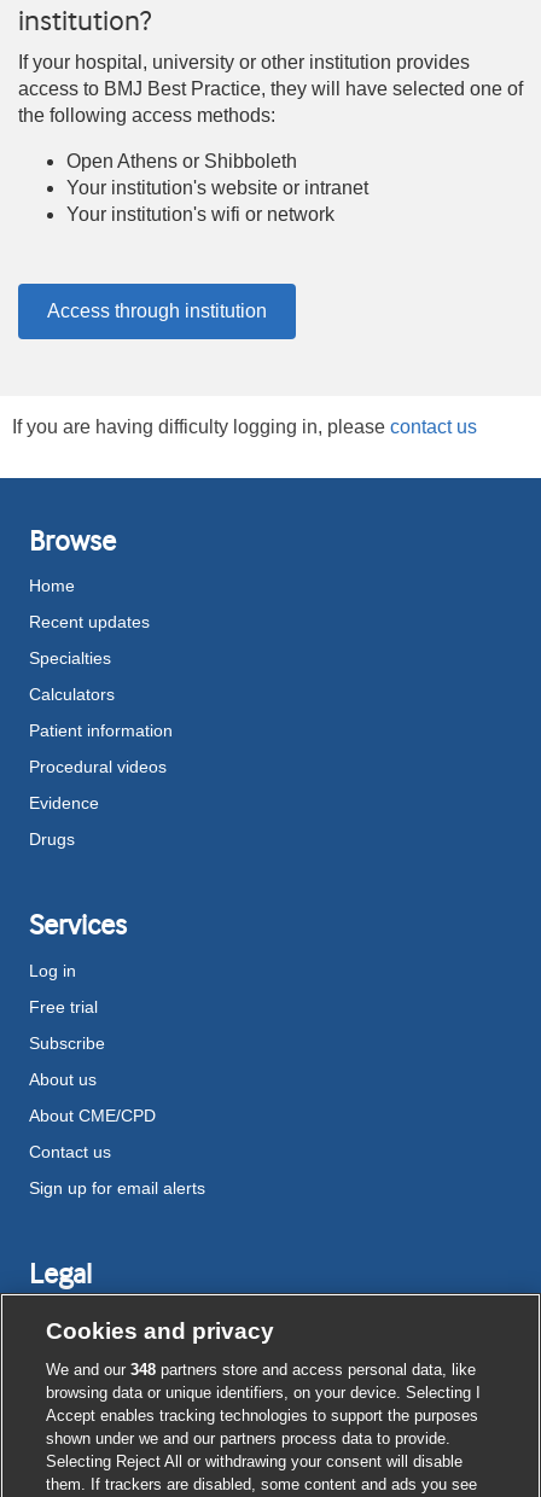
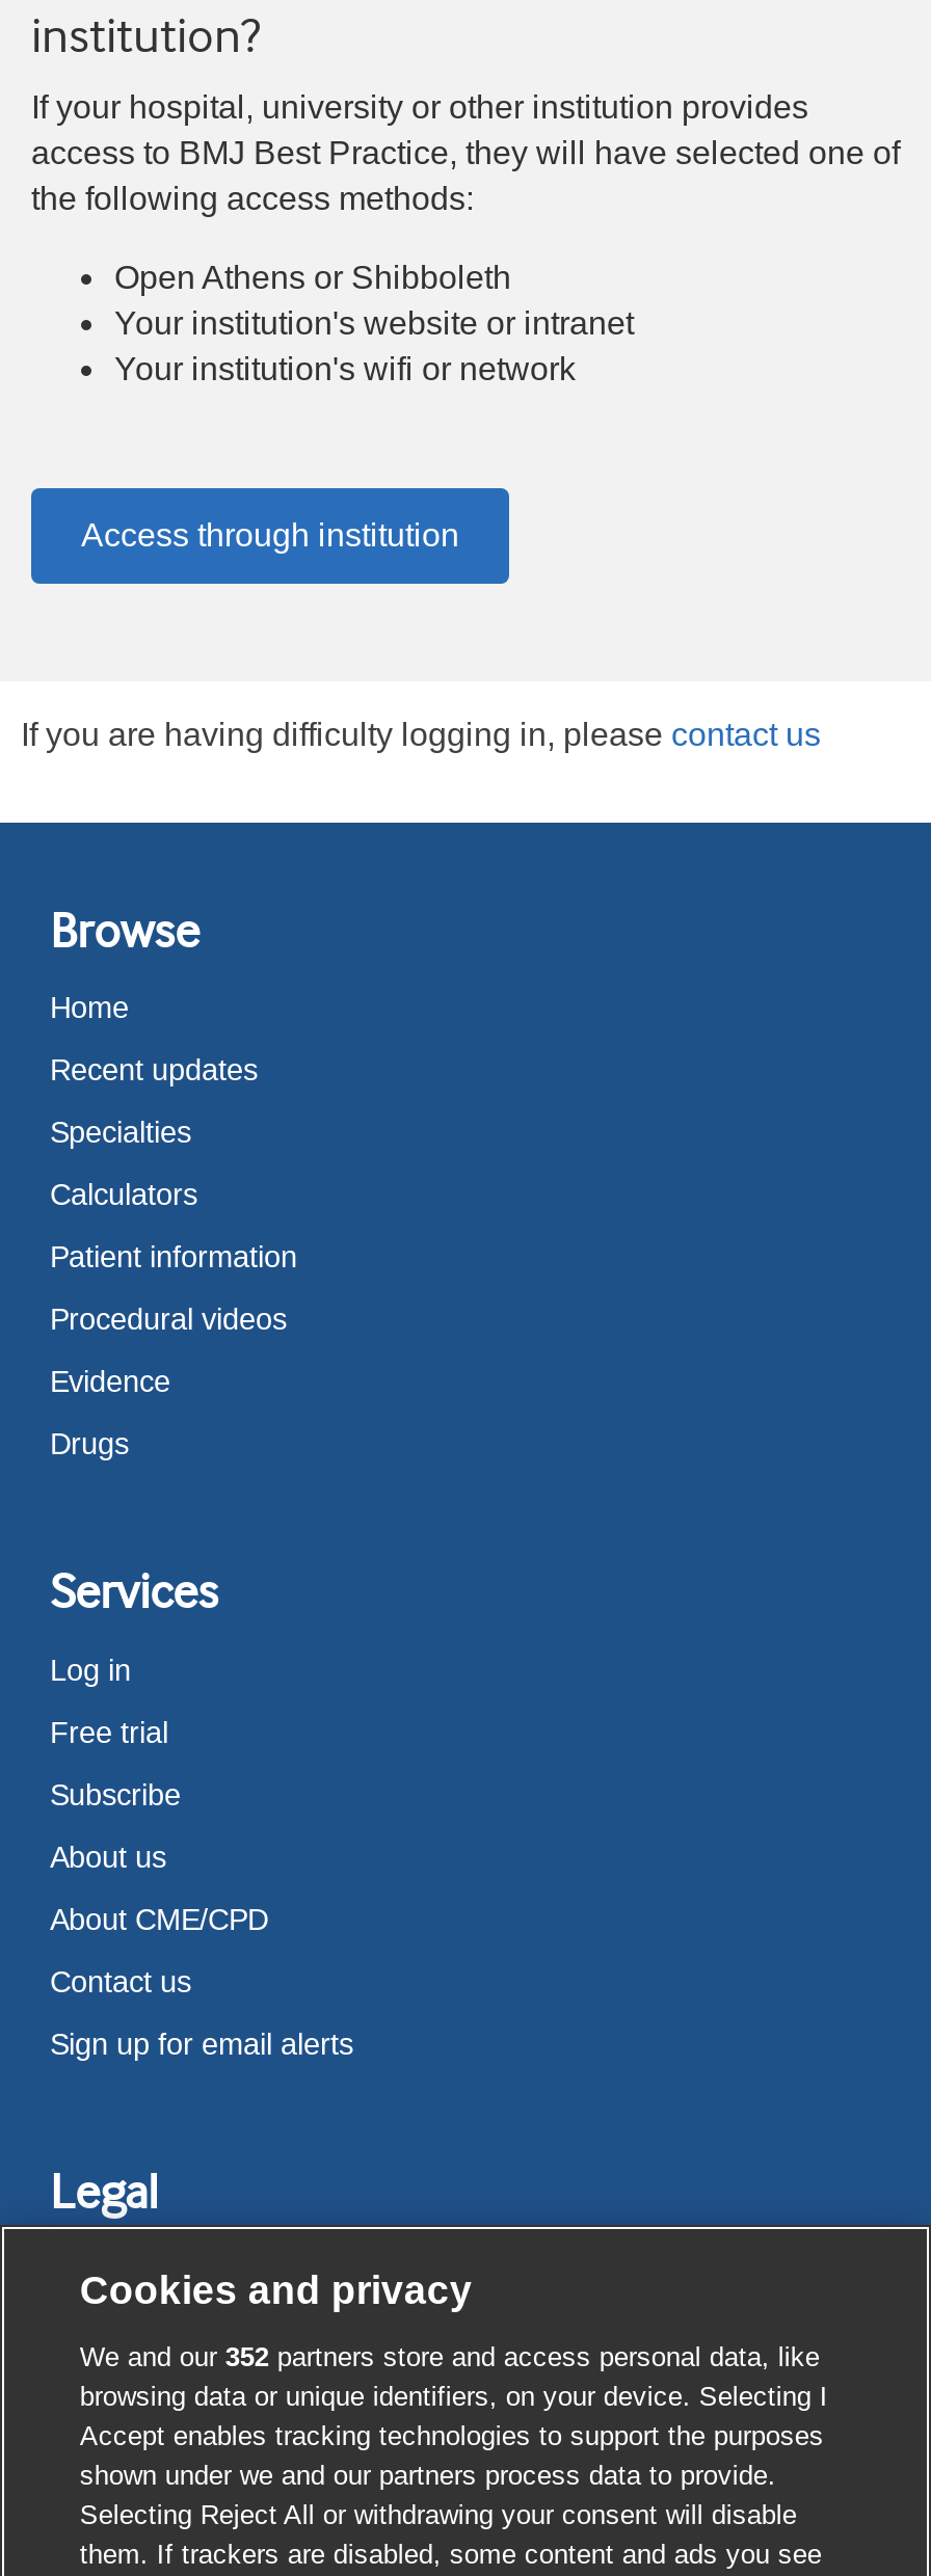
- We and our 348 partners store and access personal data, like
+ We and our 352 partners store and access personal data, like
